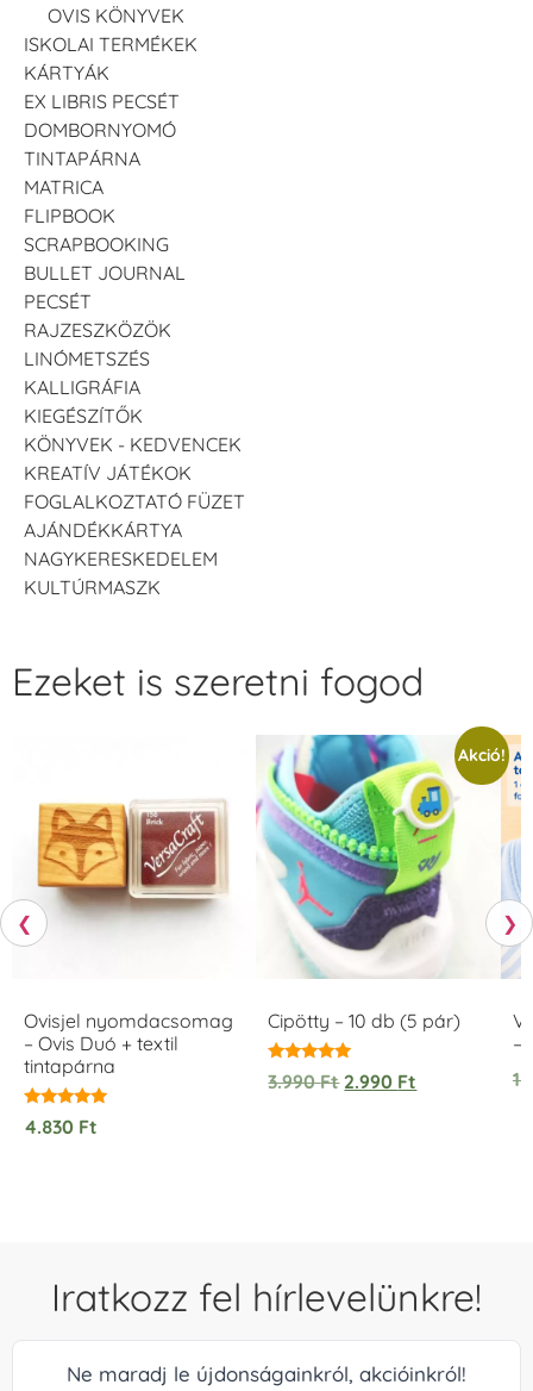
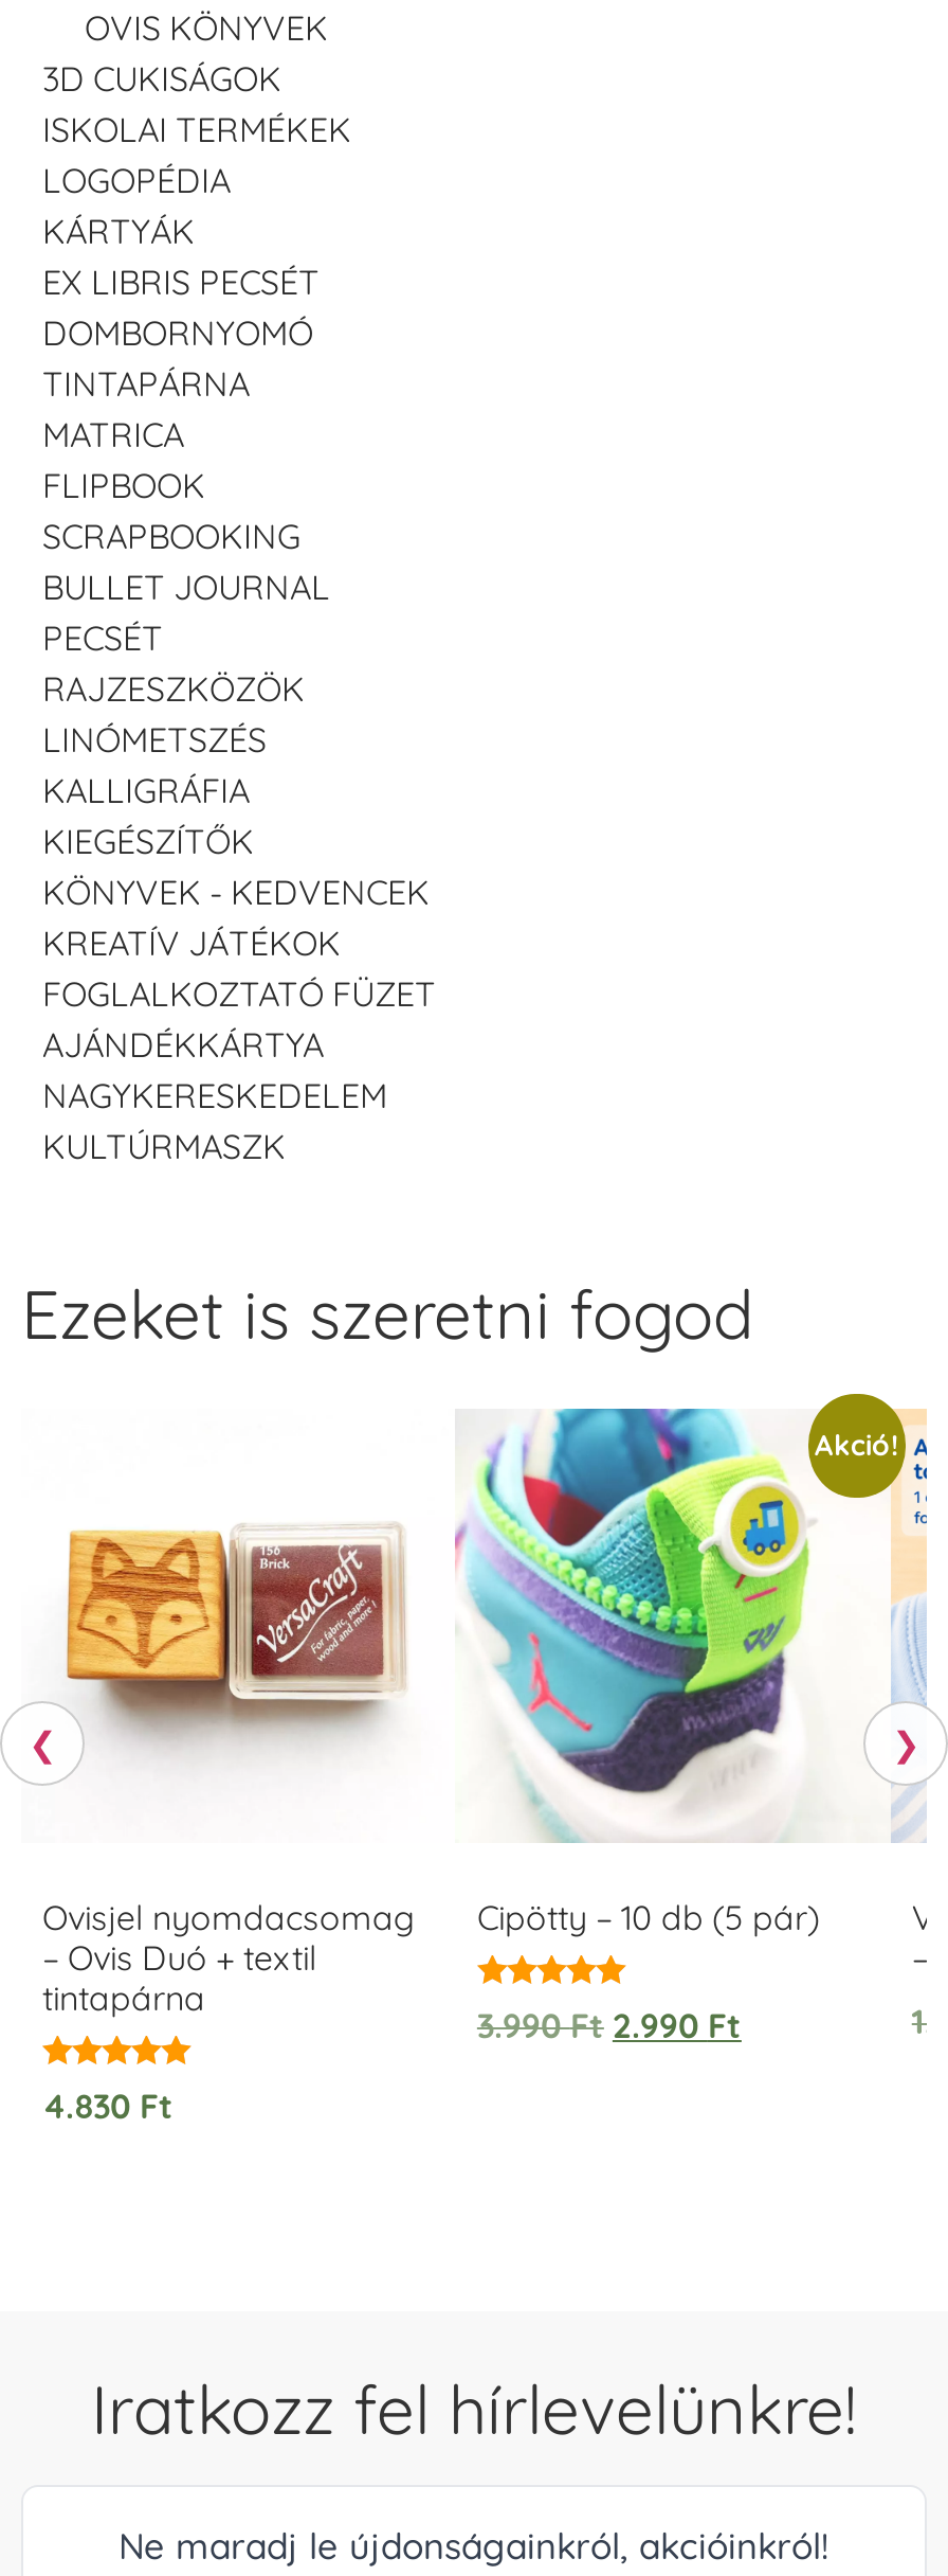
+ 3D CUKISÁGOK

+ LOGOPÉDIA
